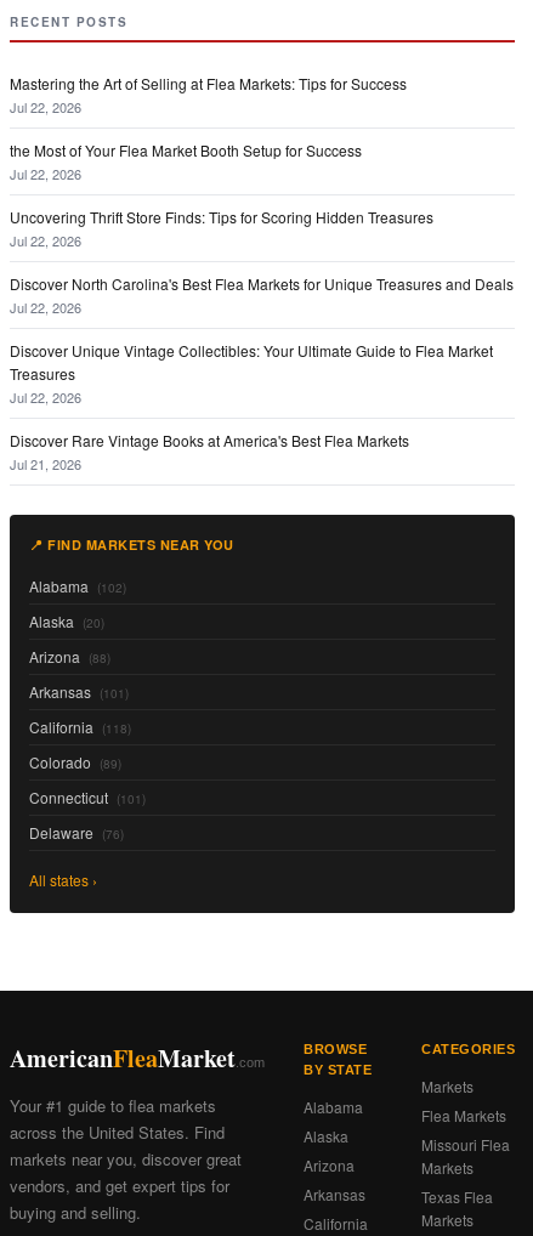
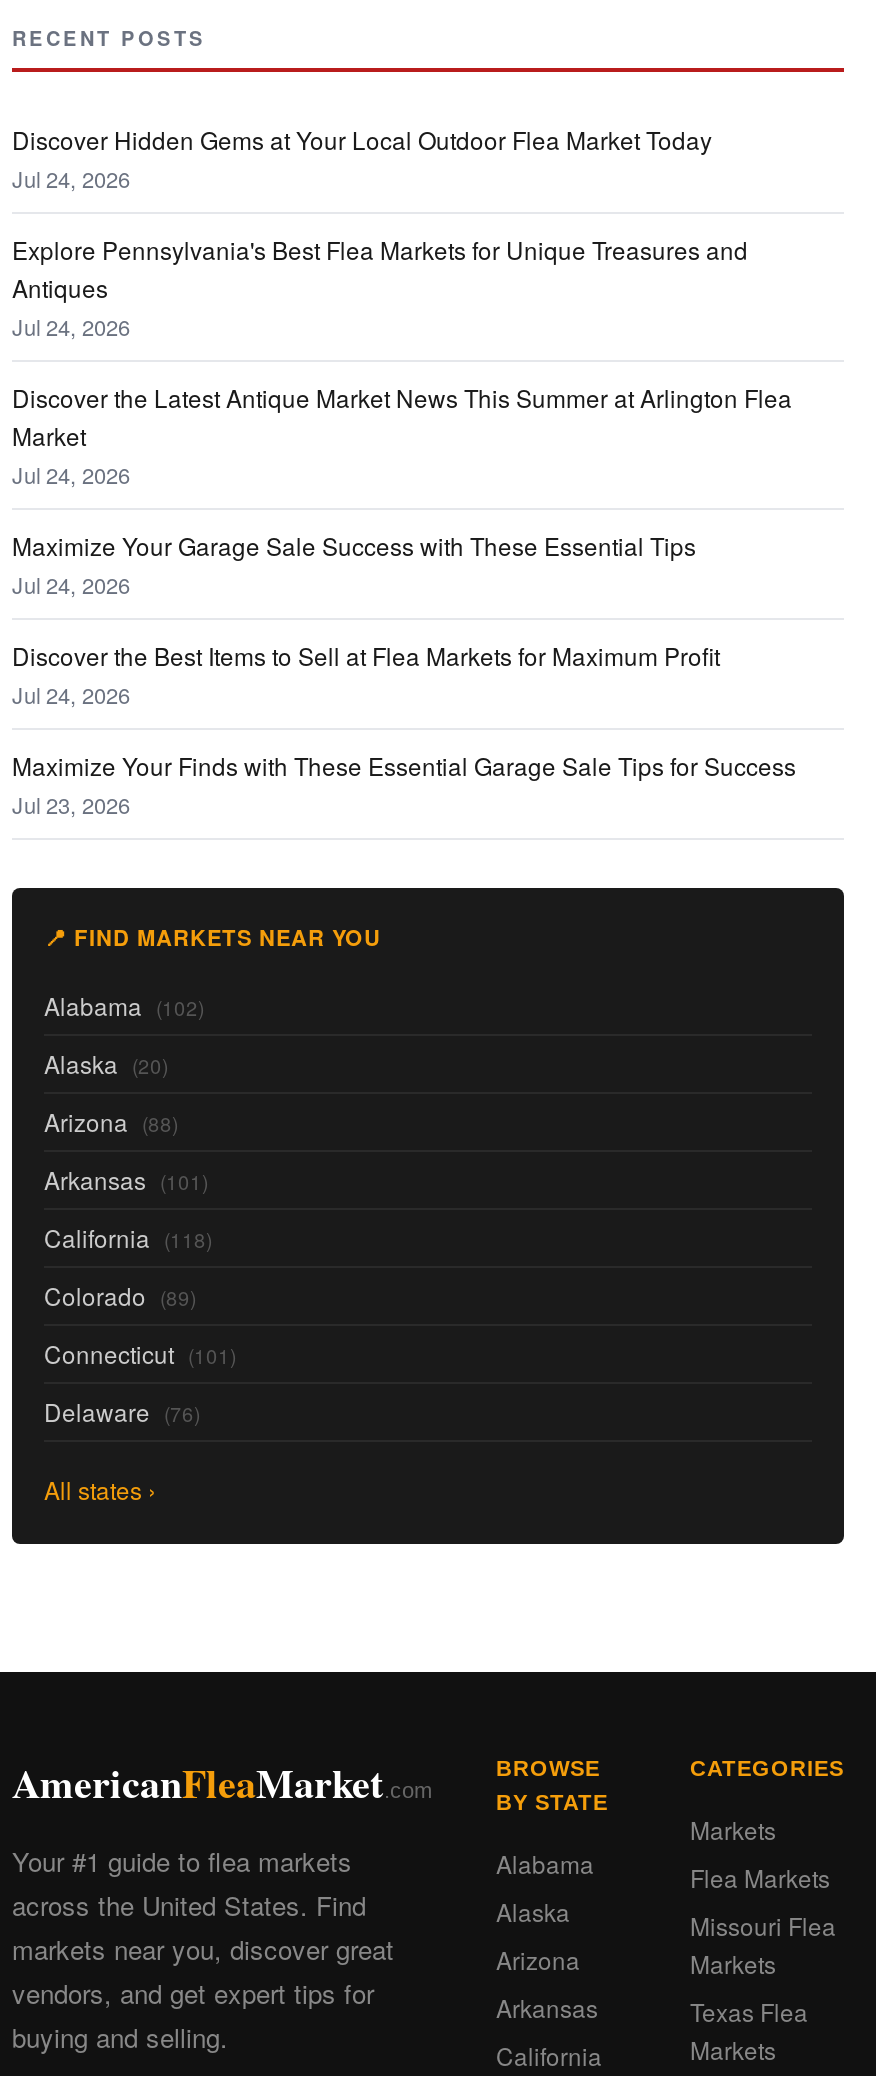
- Mastering the Art of Selling at Flea Markets: Tips for Success
- Jul 22, 2026
+ Discover Hidden Gems at Your Local Outdoor Flea Market Today
+ Jul 24, 2026

- the Most of Your Flea Market Booth Setup for Success
- Jul 22, 2026
+ Explore Pennsylvania's Best Flea Markets for Unique Treasures and
+ Antiques
+ Jul 24, 2026

- Uncovering Thrift Store Finds: Tips for Scoring Hidden Treasures
- Jul 22, 2026
+ Discover the Latest Antique Market News This Summer at Arlington Flea
+ Market
+ Jul 24, 2026

- Discover North Carolina's Best Flea Markets for Unique Treasures and Deals
- Jul 22, 2026
+ Maximize Your Garage Sale Success with These Essential Tips
+ Jul 24, 2026

- Discover Unique Vintage Collectibles: Your Ultimate Guide to Flea Market
- Treasures
- Jul 22, 2026
+ Discover the Best Items to Sell at Flea Markets for Maximum Profit
+ Jul 24, 2026

- Discover Rare Vintage Books at America's Best Flea Markets
- Jul 21, 2026
+ Maximize Your Finds with These Essential Garage Sale Tips for Success
+ Jul 23, 2026
